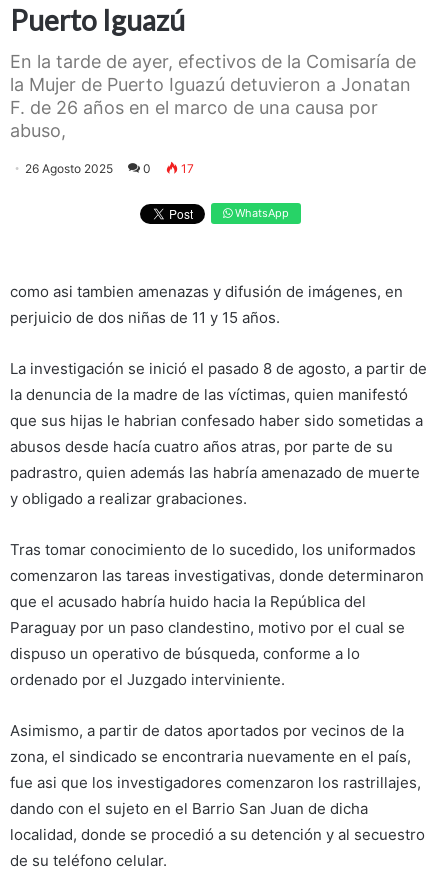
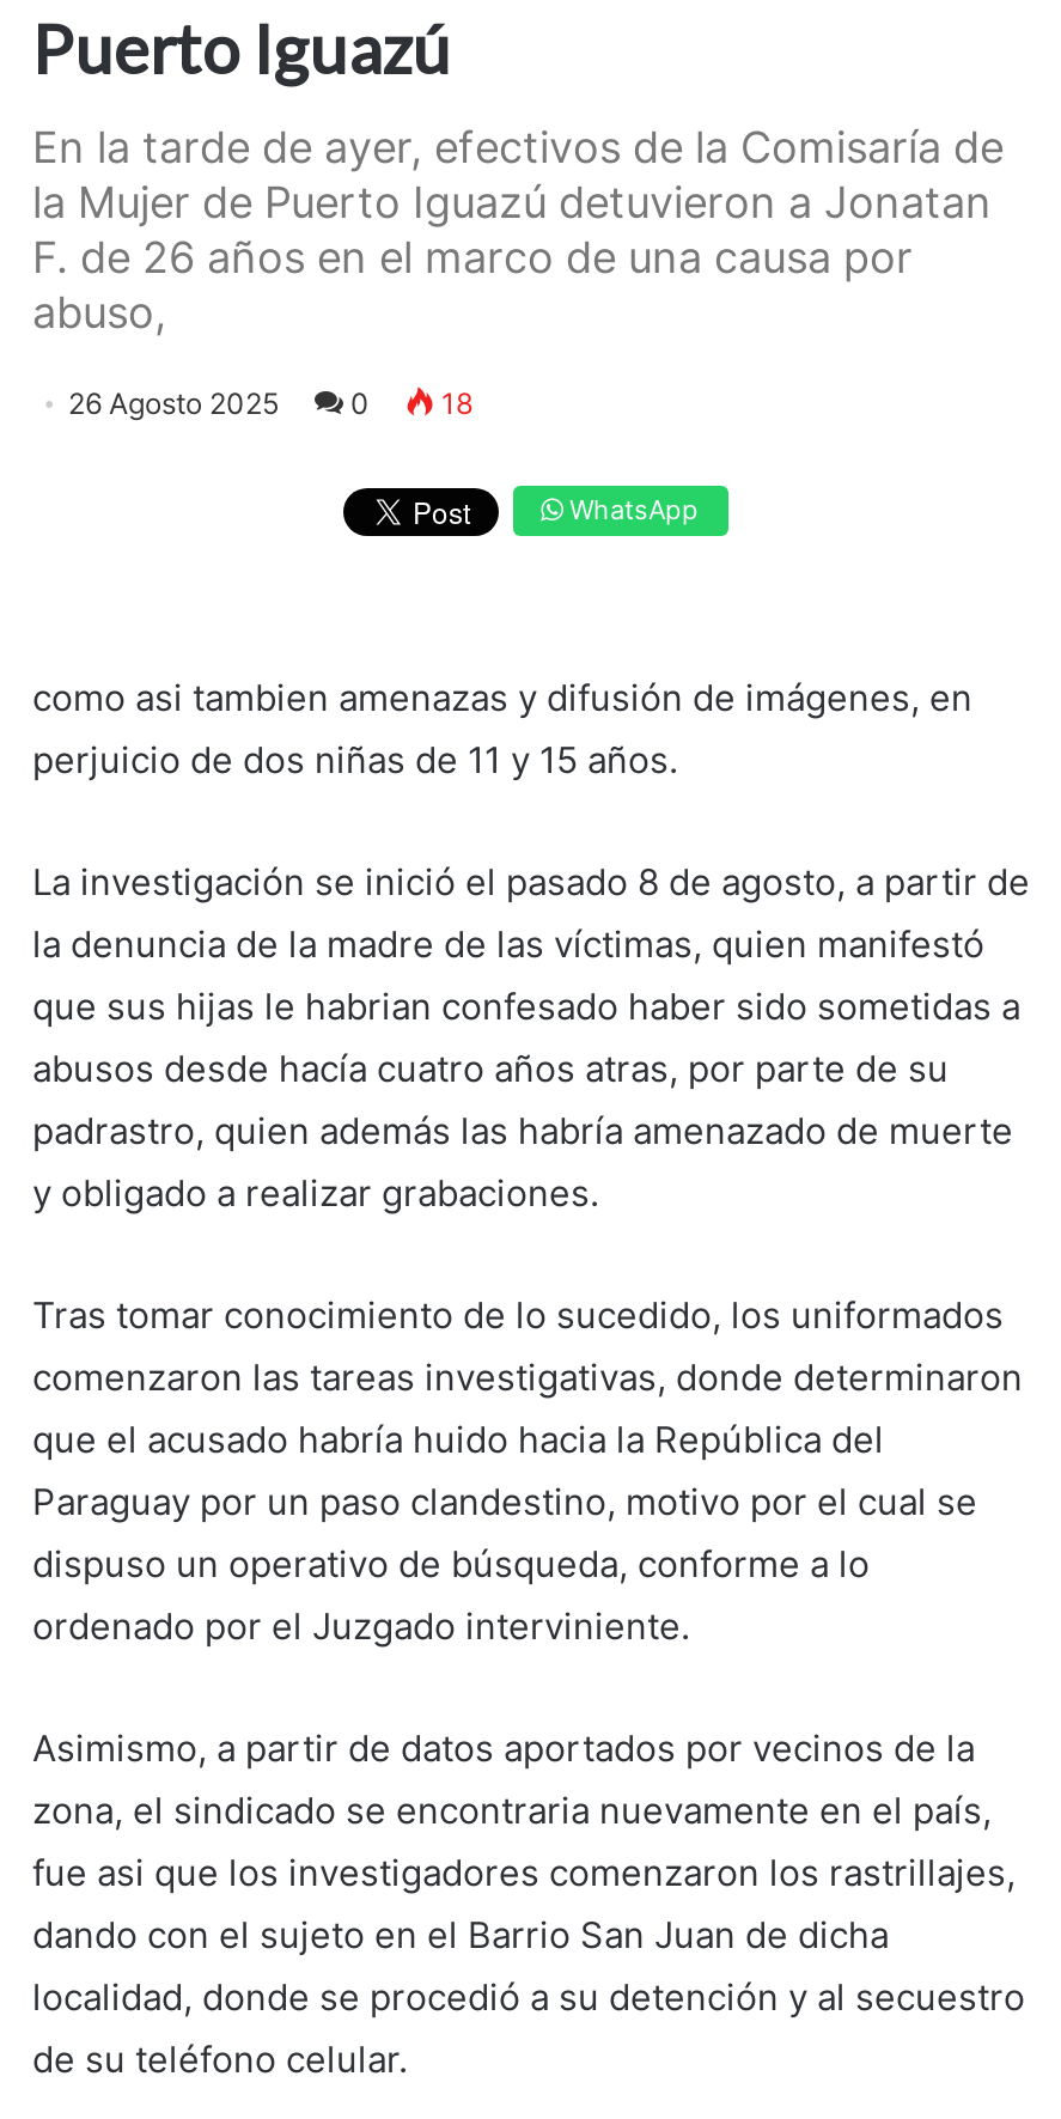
- 26 Agosto 2025 0 17
+ 26 Agosto 2025 0 18
